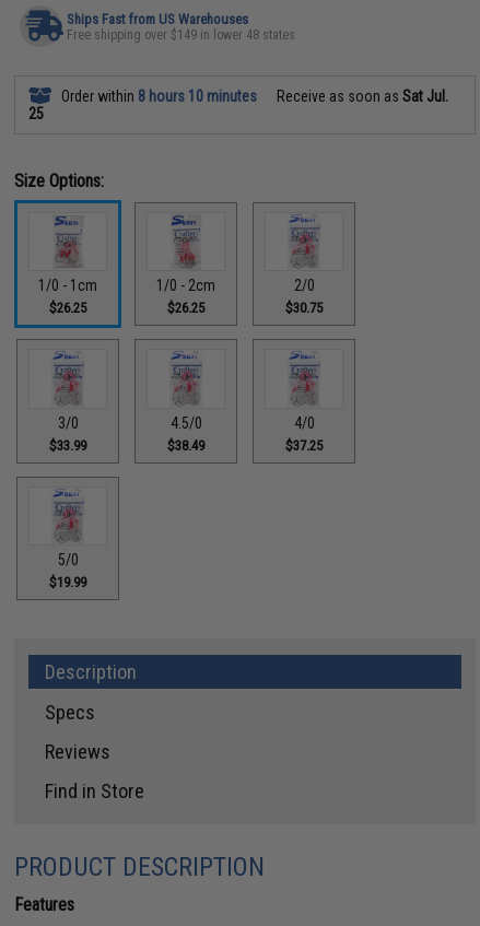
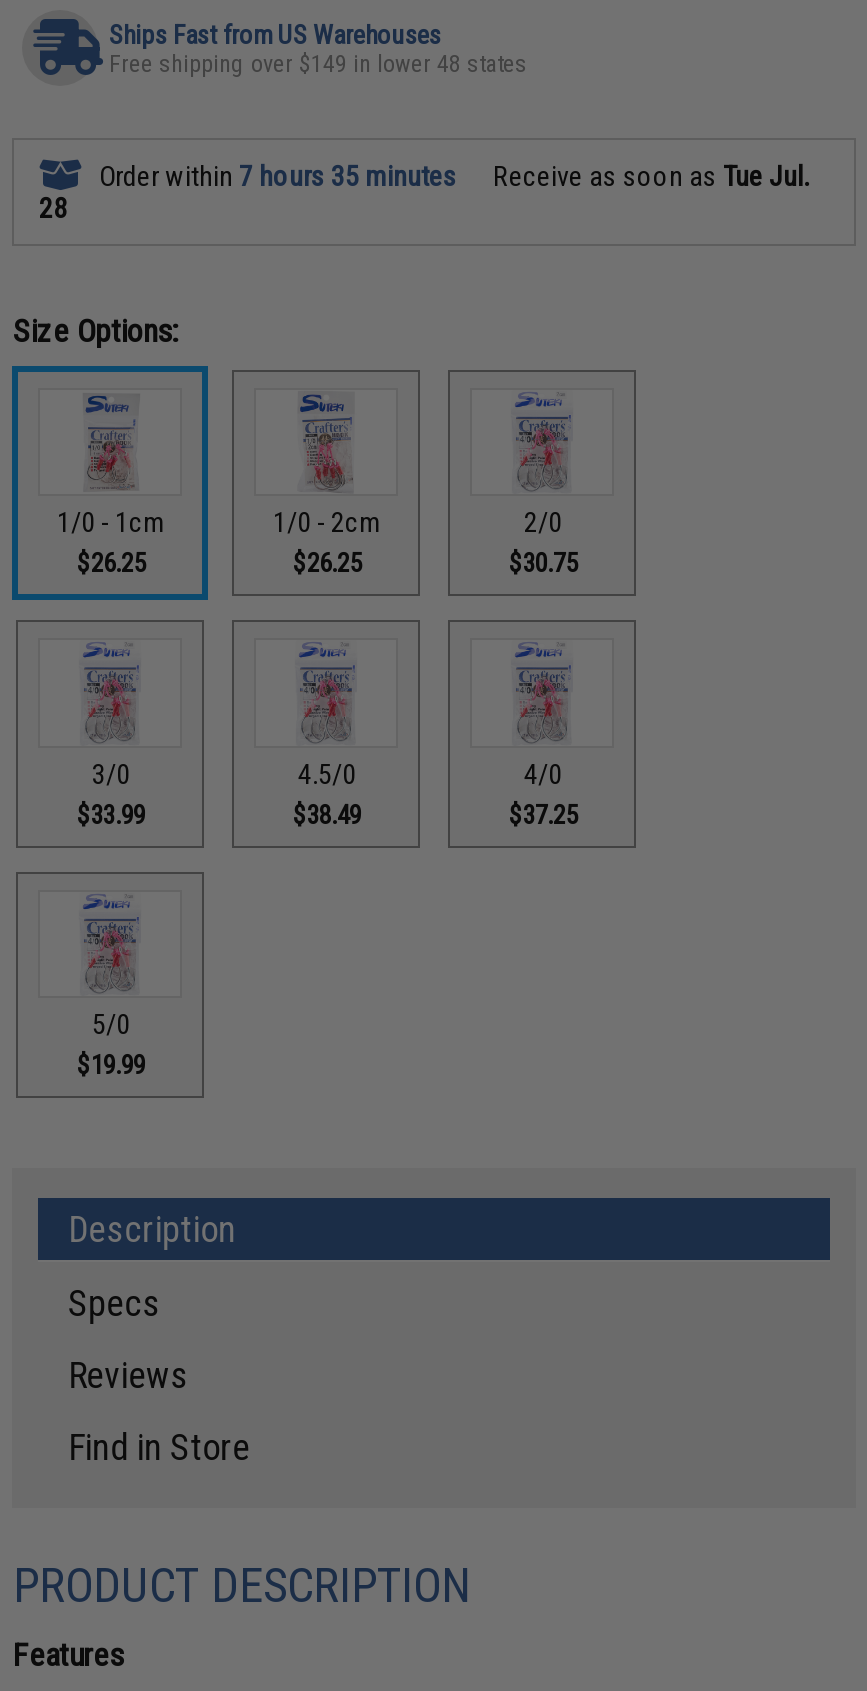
- Order within 8 hours 10 minutes
+ Order within 7 hours 35 minutes

- Receive as soon as Sat Jul.
+ Receive as soon as Tue Jul.

- 25
+ 28
